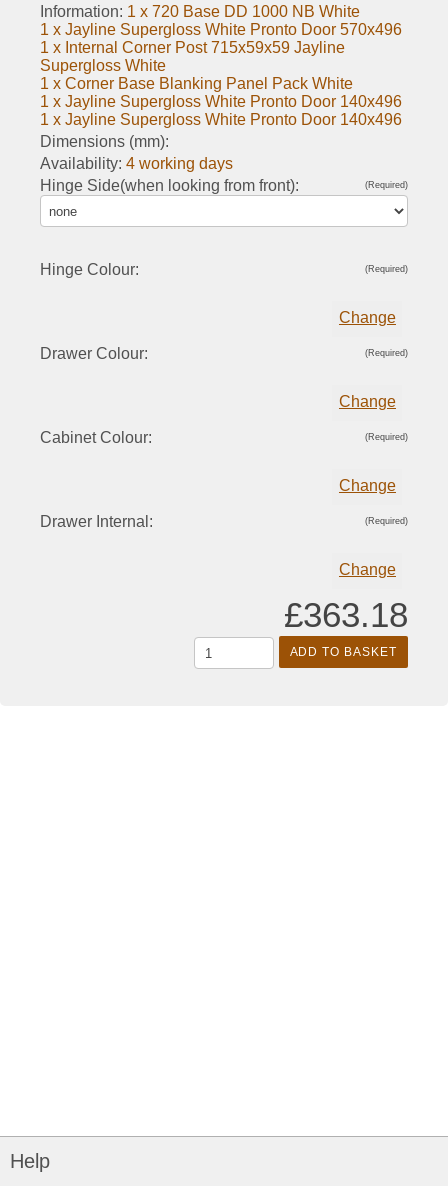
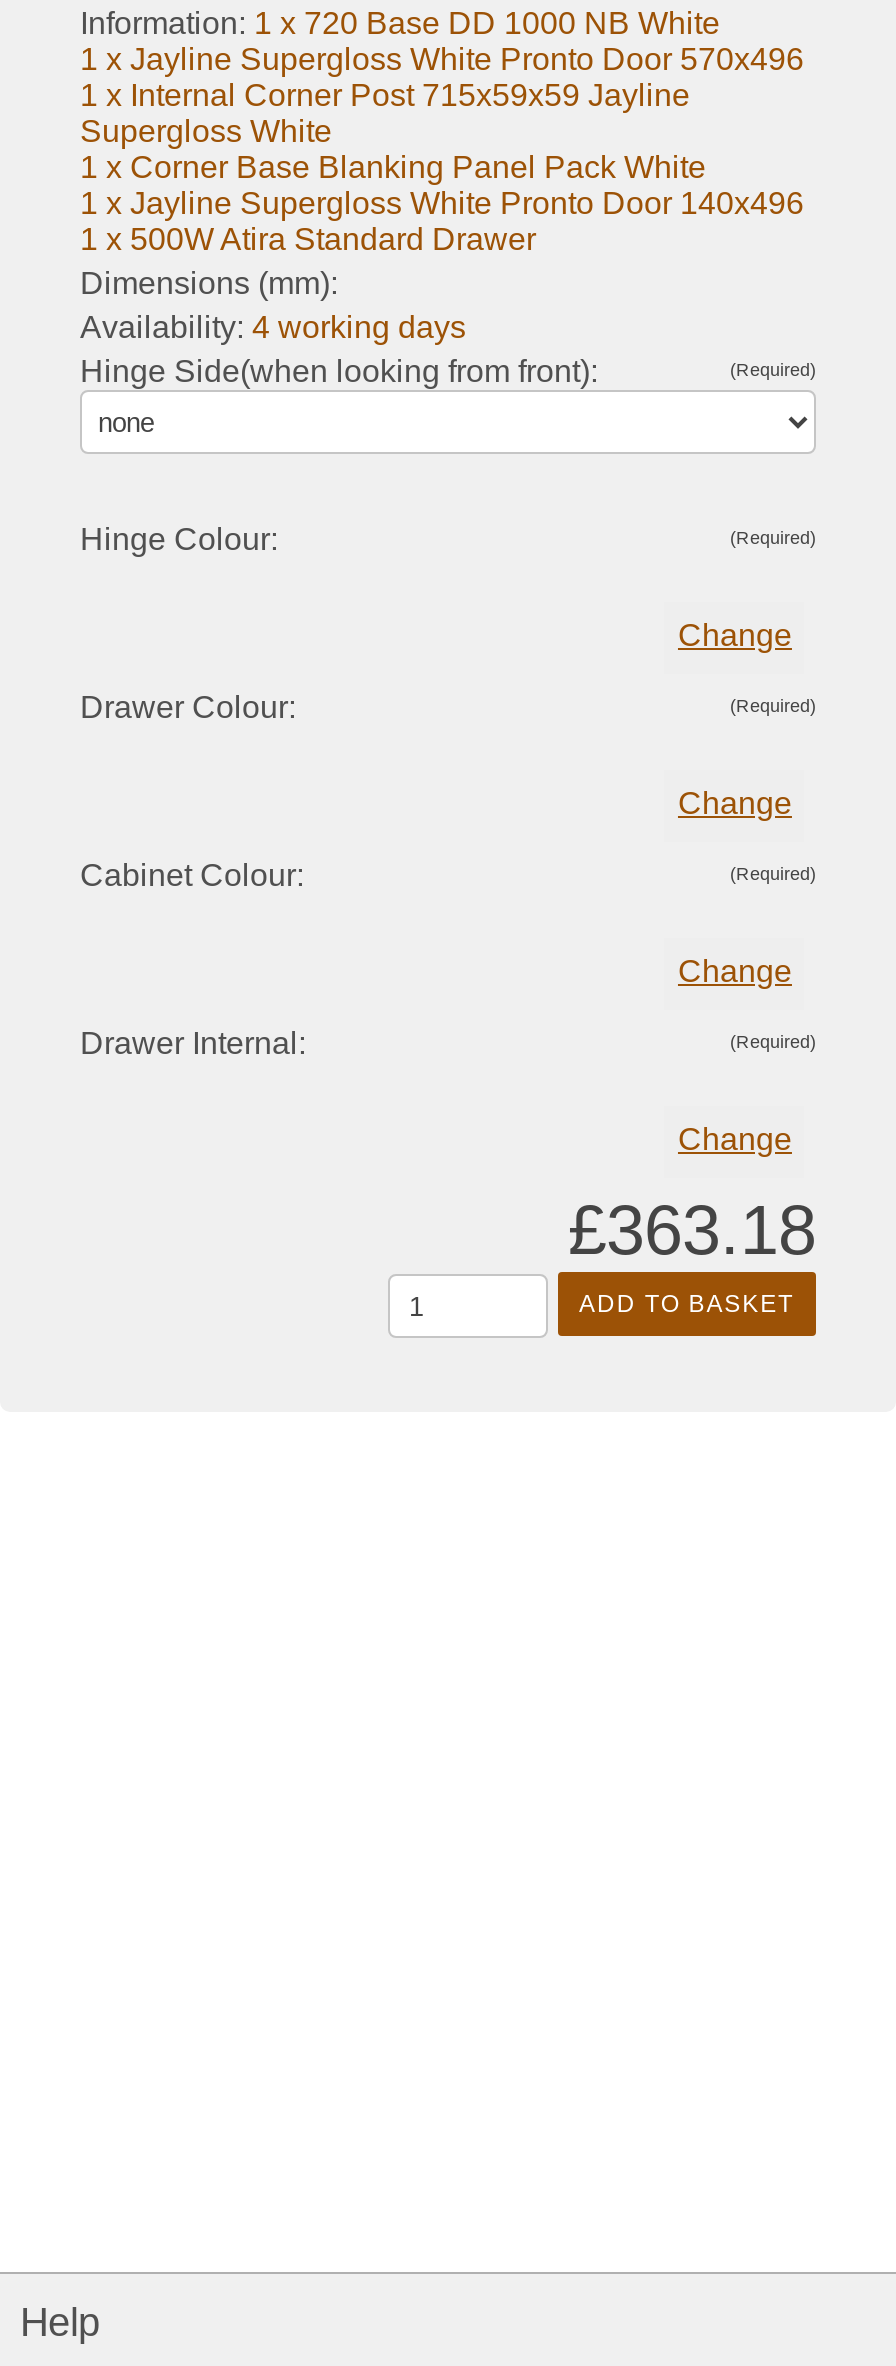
- 1 x Jayline Supergloss White Pronto Door 140x496
+ 1 x 500W Atira Standard Drawer
